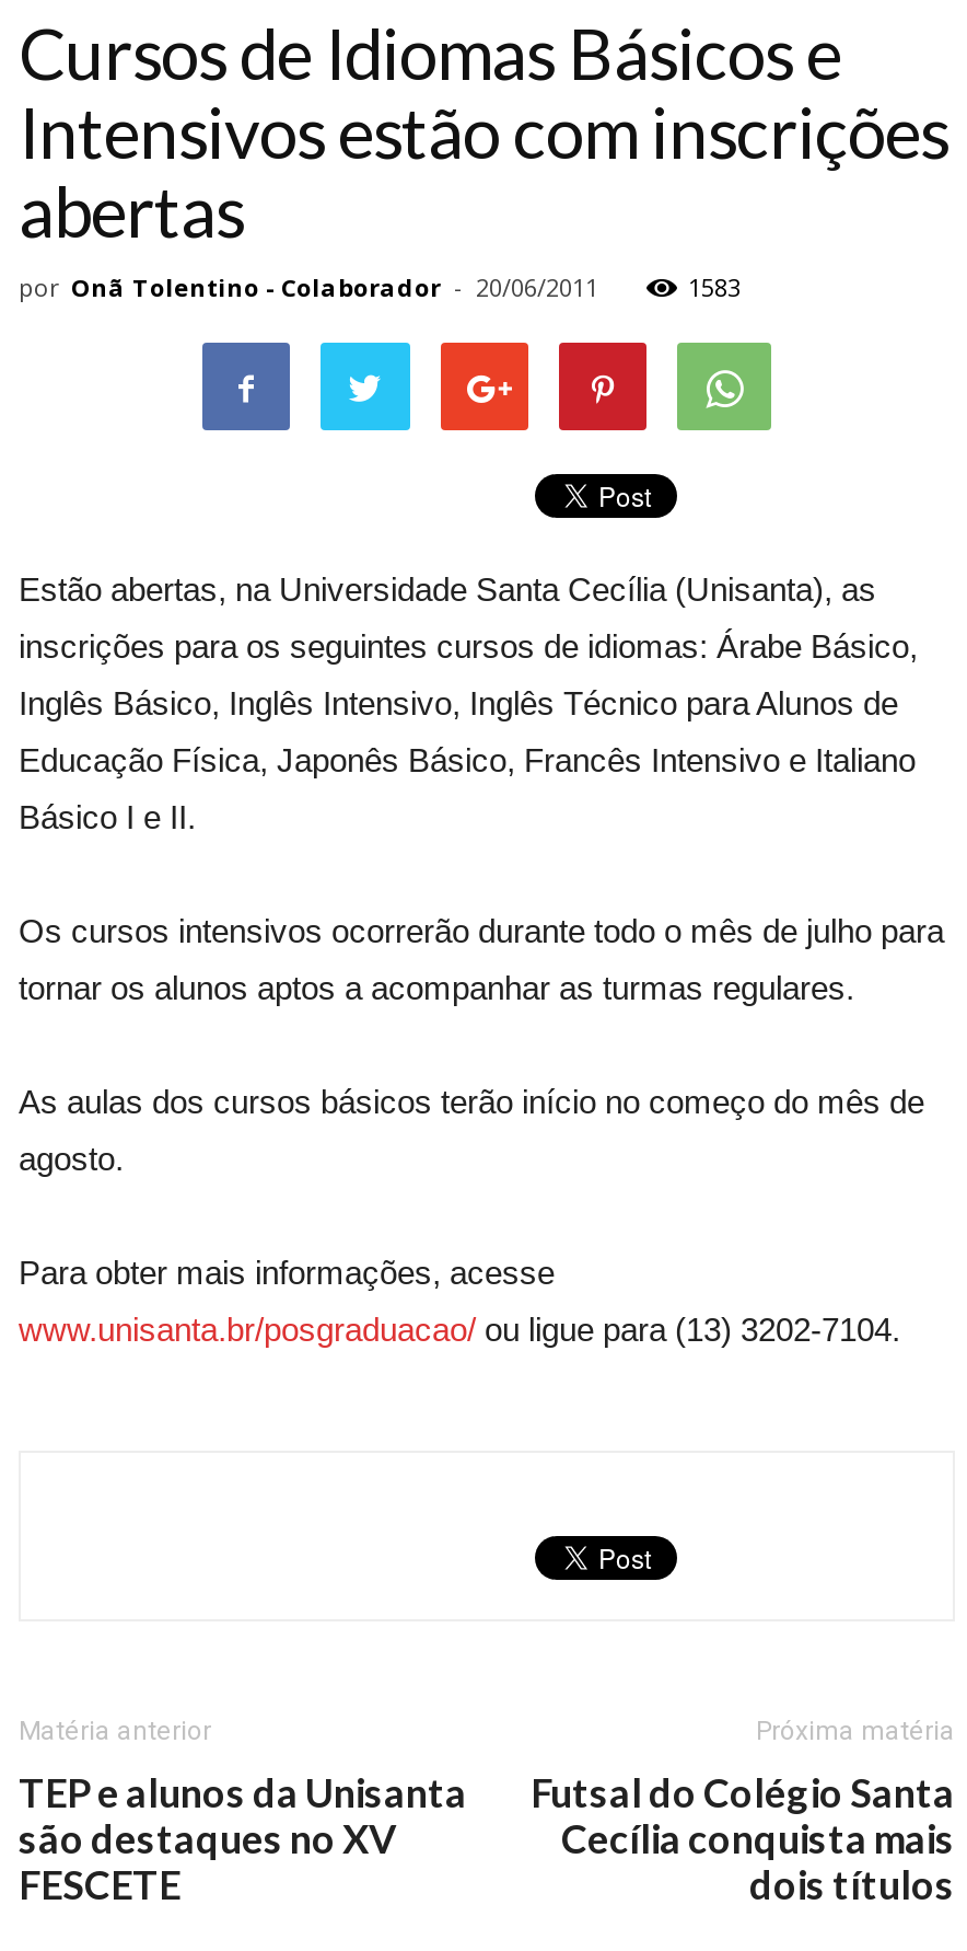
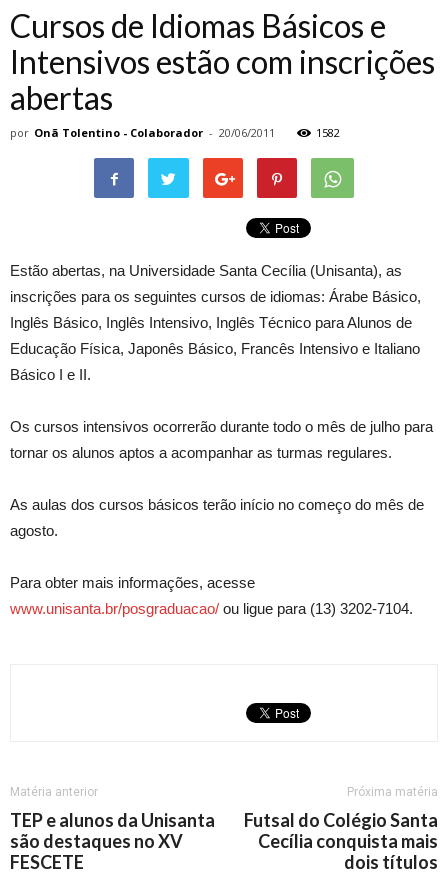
- 1583
+ 1582
